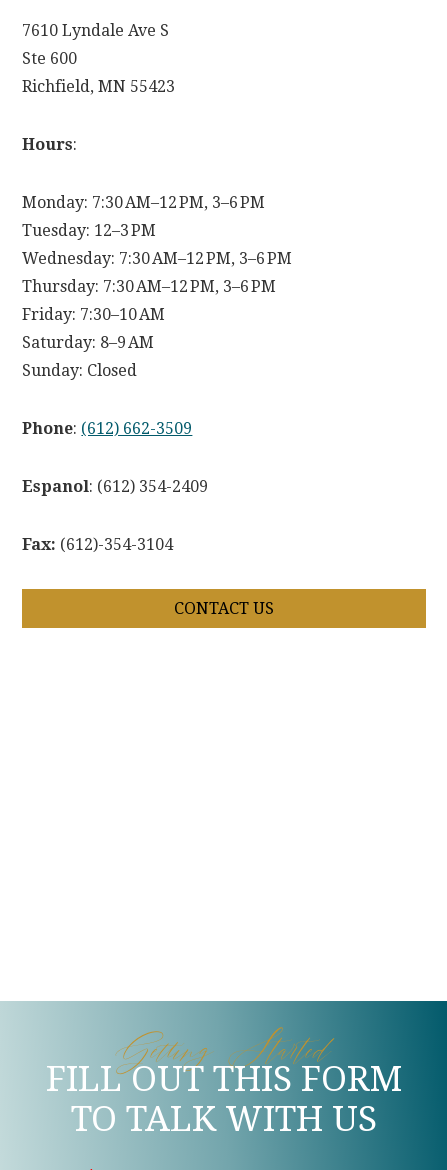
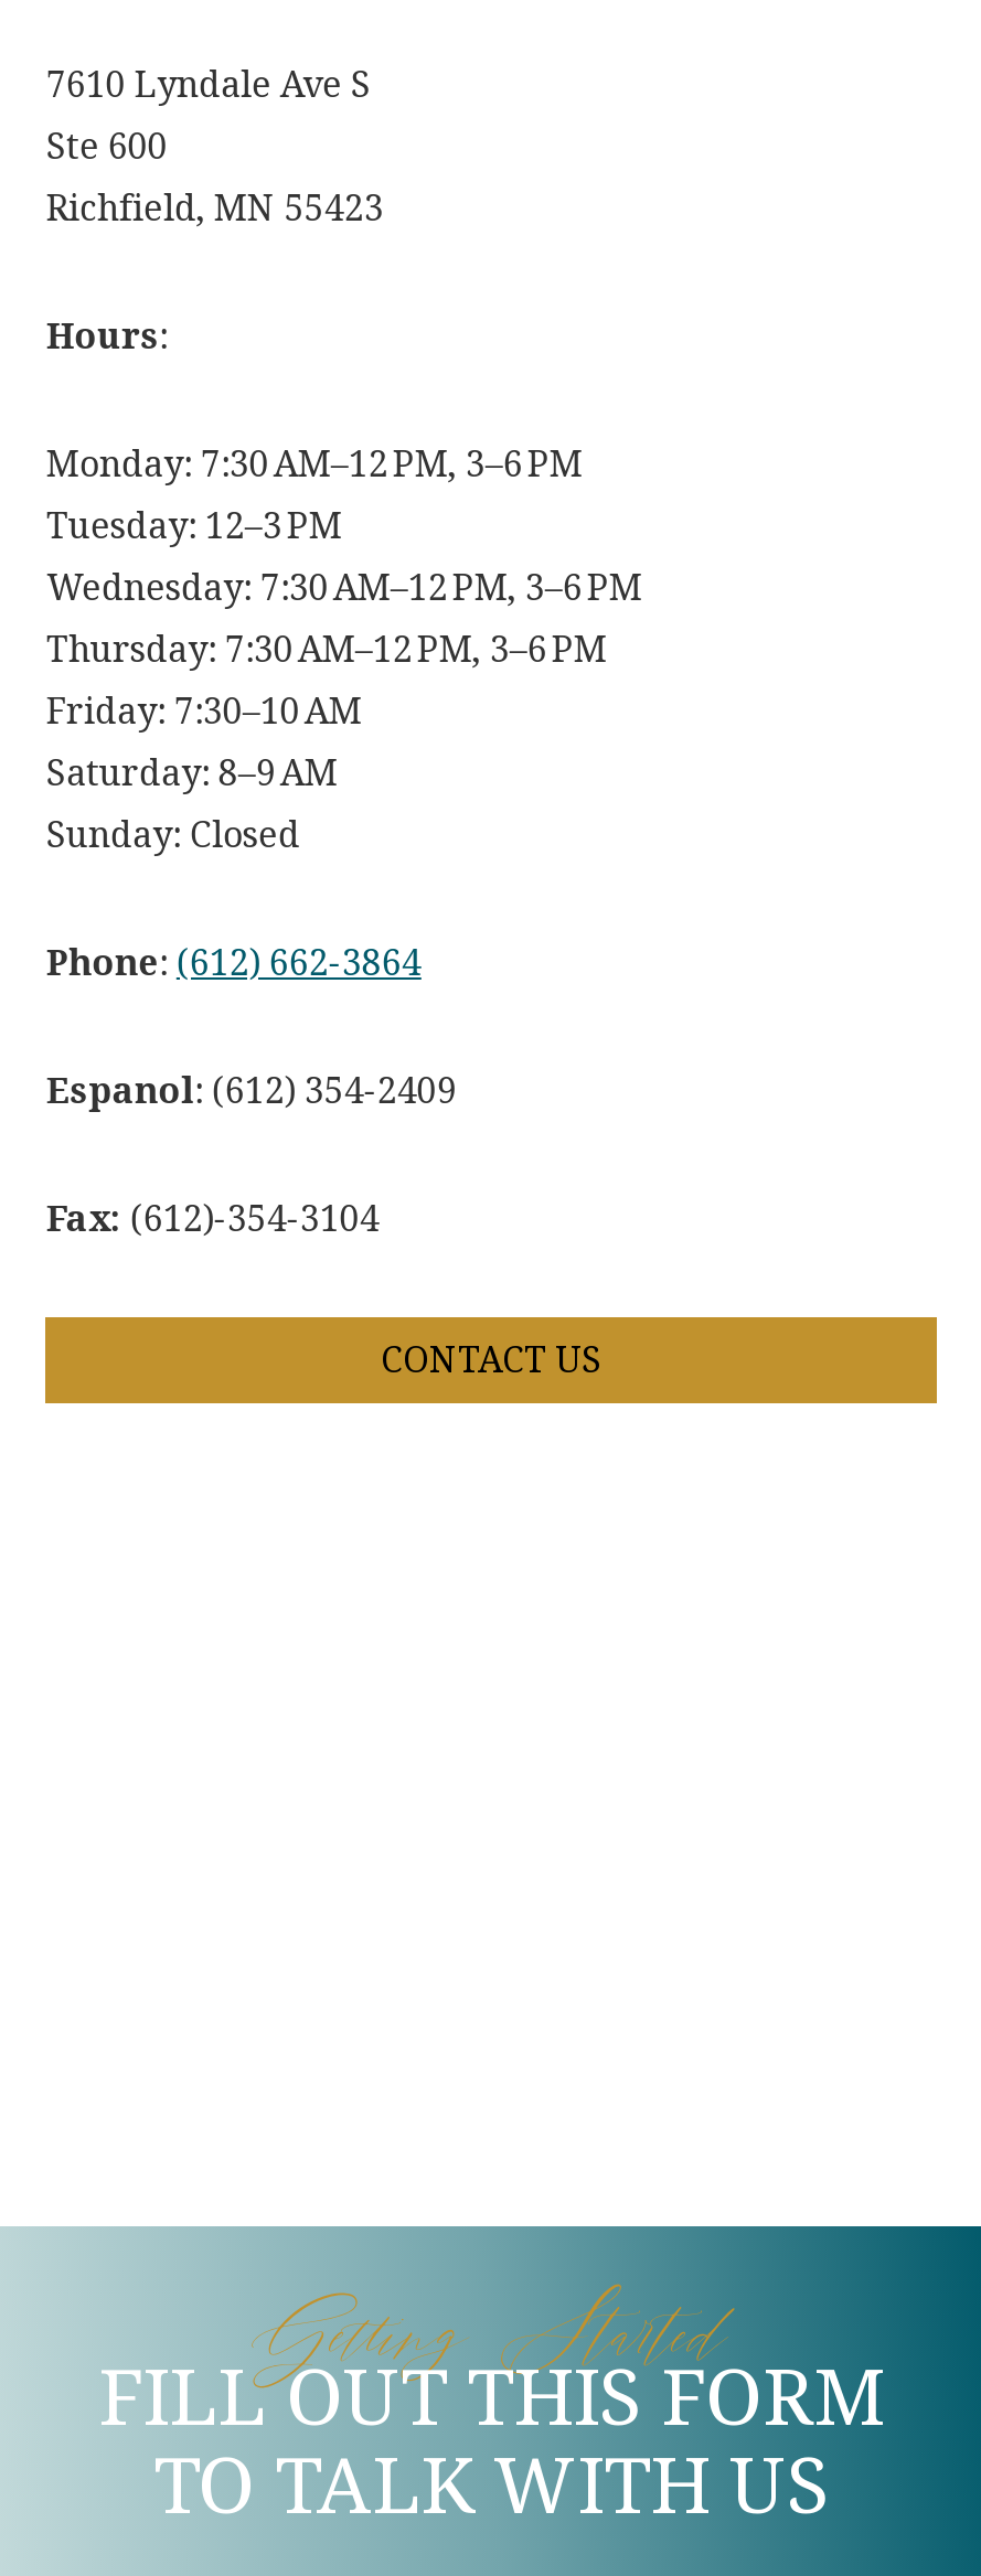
- Phone: (612) 662-3509
+ Phone: (612) 662-3864
